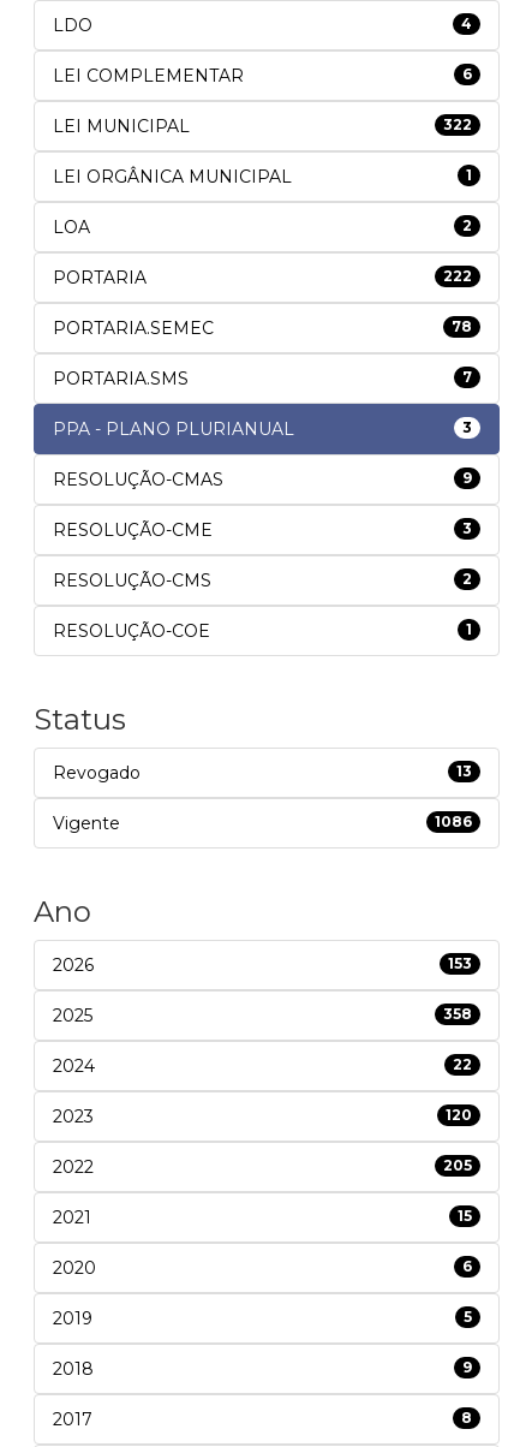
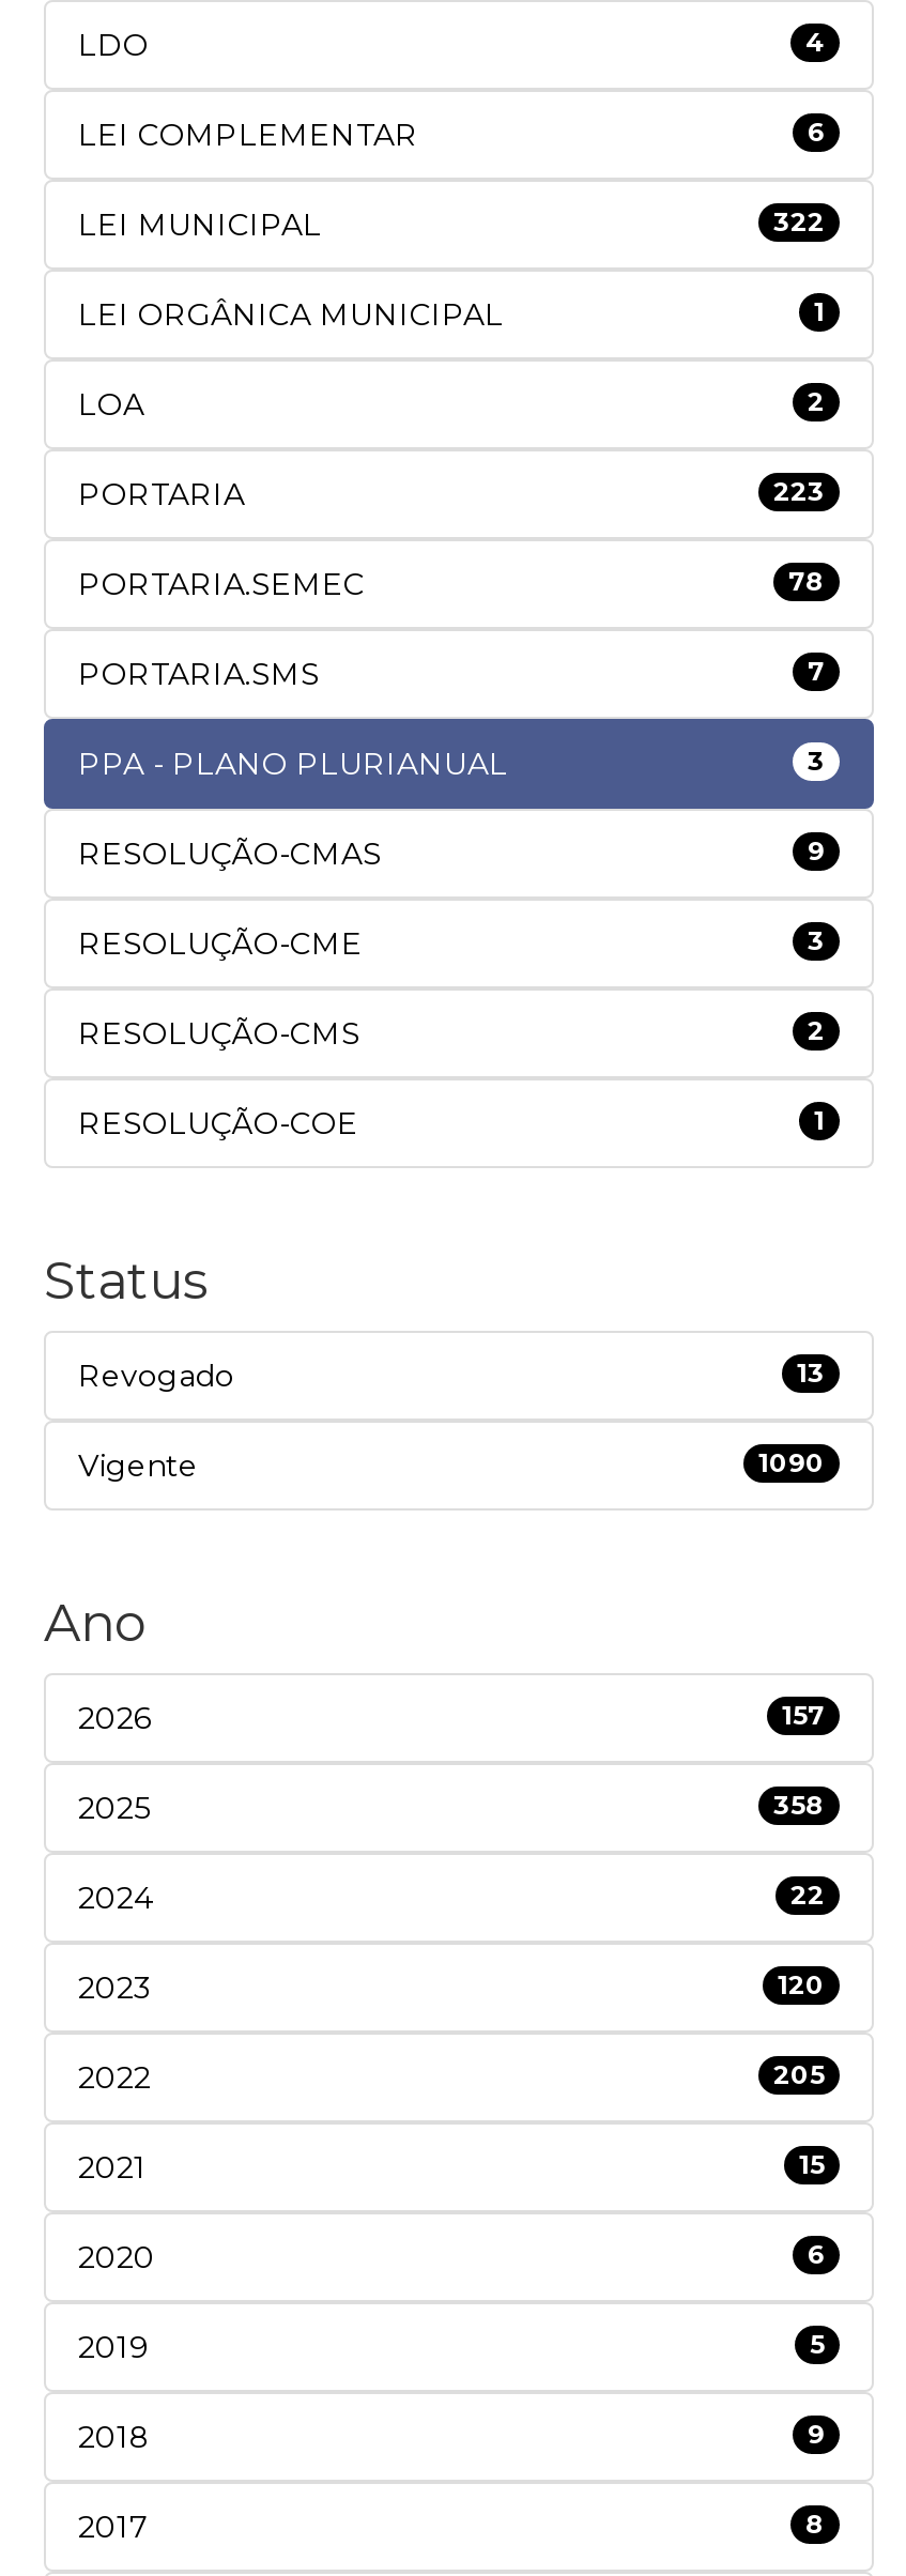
- 222
+ 223

- 1086
+ 1090

- 153
+ 157
